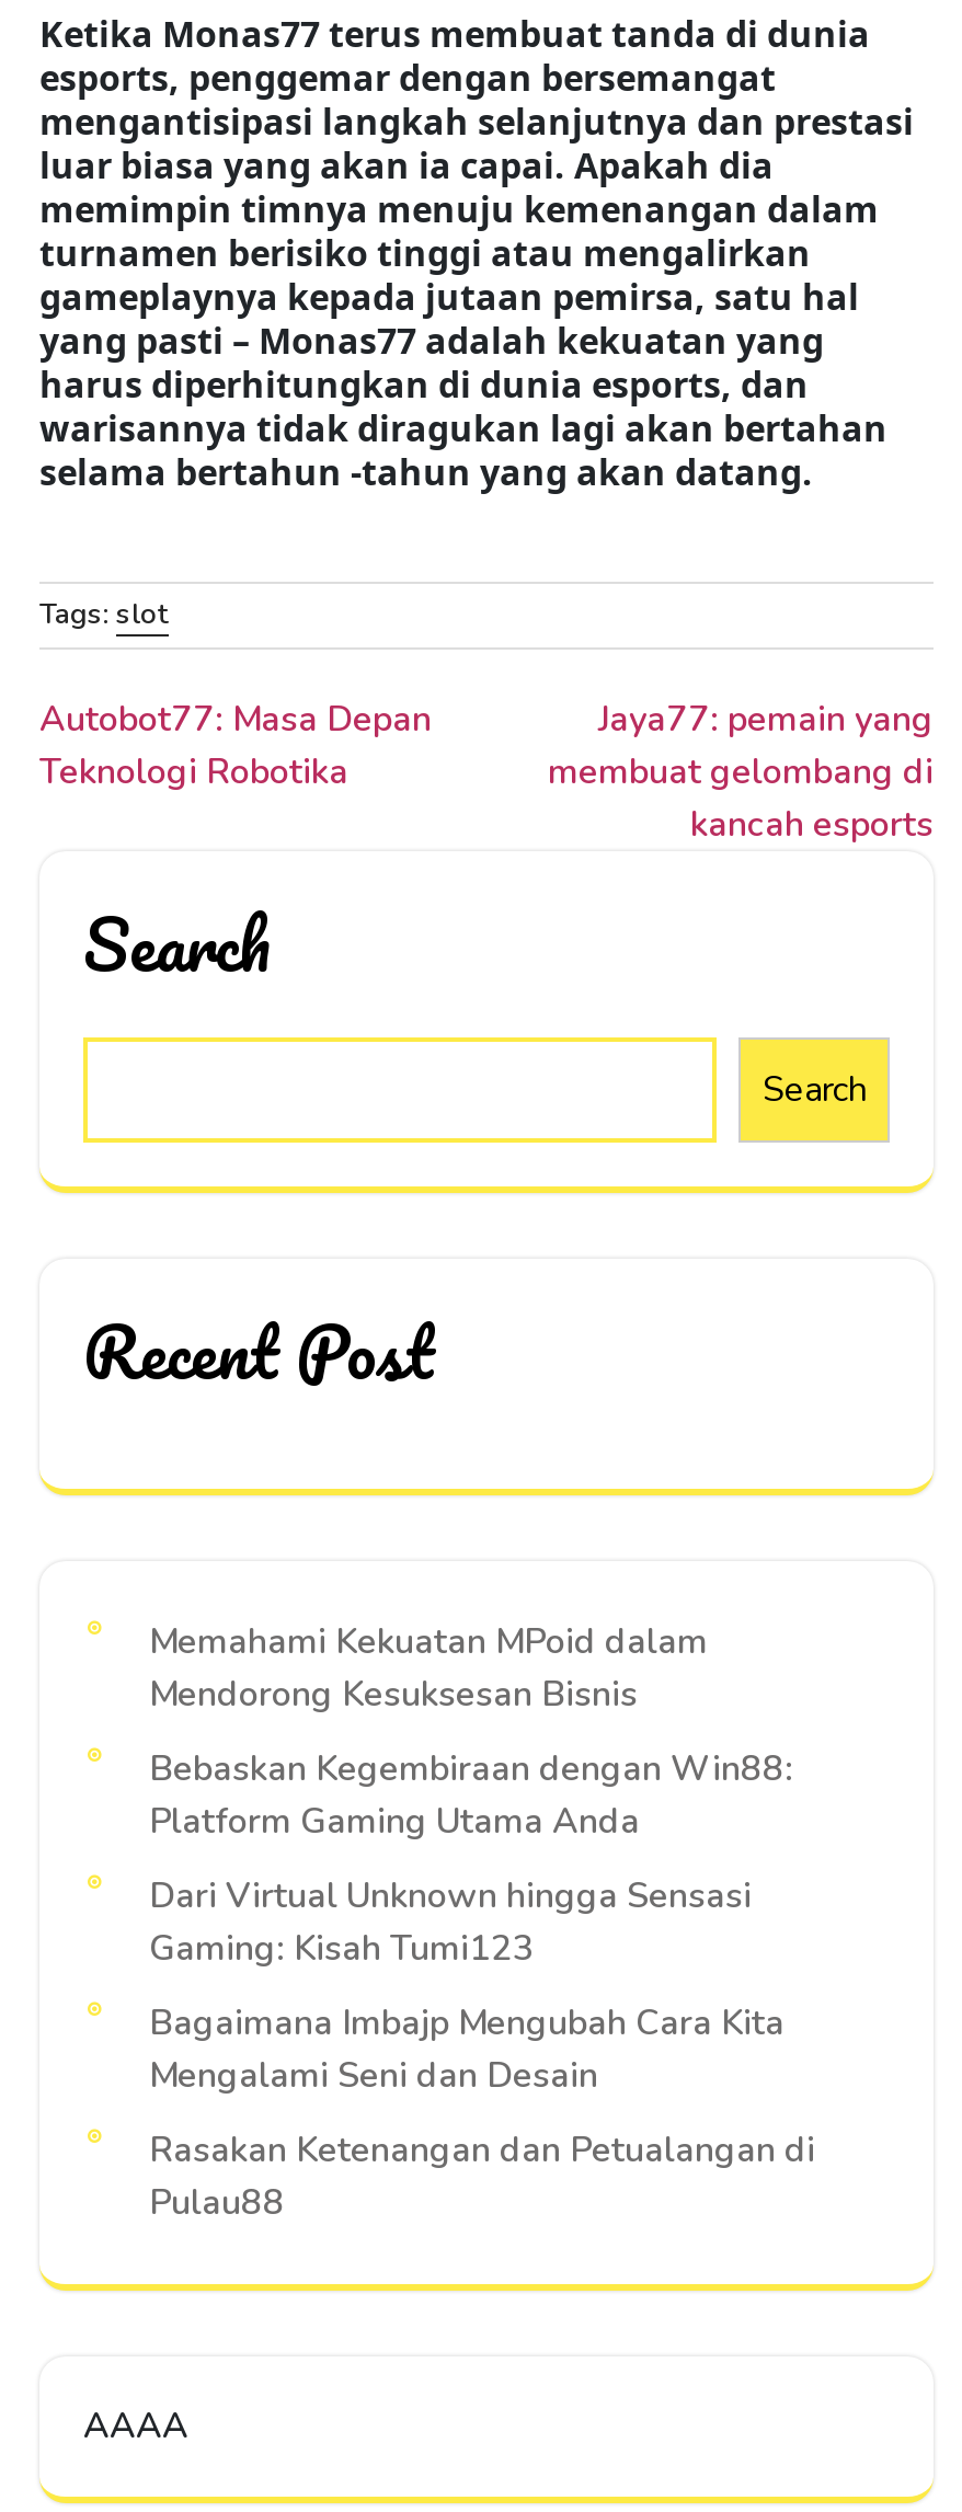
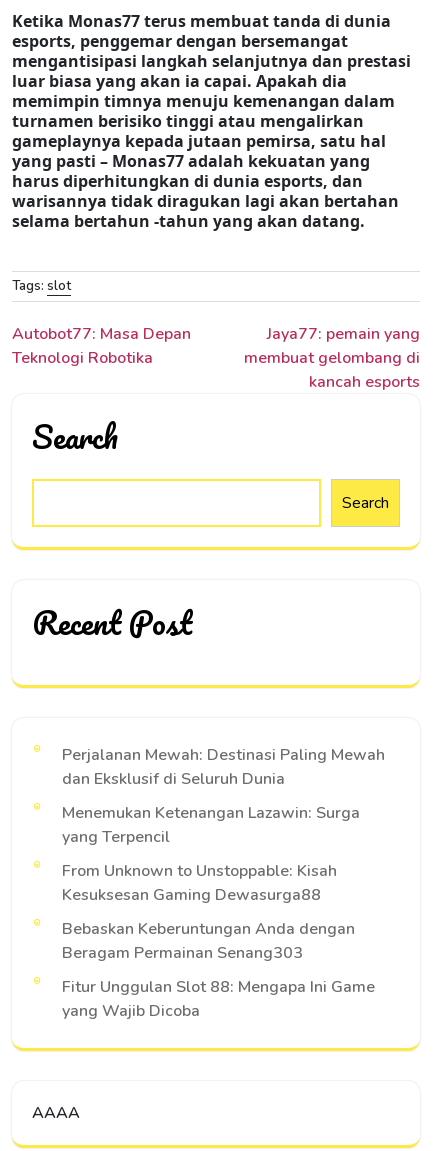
- Memahami Kekuatan MPoid dalam
- Mendorong Kesuksesan Bisnis
+ Perjalanan Mewah: Destinasi Paling Mewah
+ dan Eksklusif di Seluruh Dunia

- Bebaskan Kegembiraan dengan Win88:
- Platform Gaming Utama Anda
+ Menemukan Ketenangan Lazawin: Surga
+ yang Terpencil

- Dari Virtual Unknown hingga Sensasi
- Gaming: Kisah Tumi123
+ From Unknown to Unstoppable: Kisah
+ Kesuksesan Gaming Dewasurga88

- Bagaimana Imbajp Mengubah Cara Kita
- Mengalami Seni dan Desain
+ Bebaskan Keberuntungan Anda dengan
+ Beragam Permainan Senang303

- Rasakan Ketenangan dan Petualangan di
- Pulau88
+ Fitur Unggulan Slot 88: Mengapa Ini Game
+ yang Wajib Dicoba
